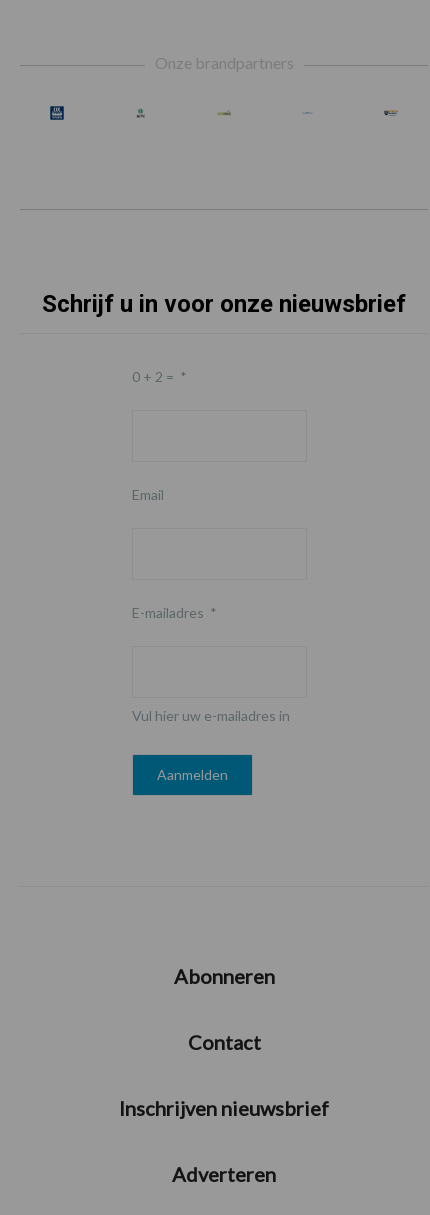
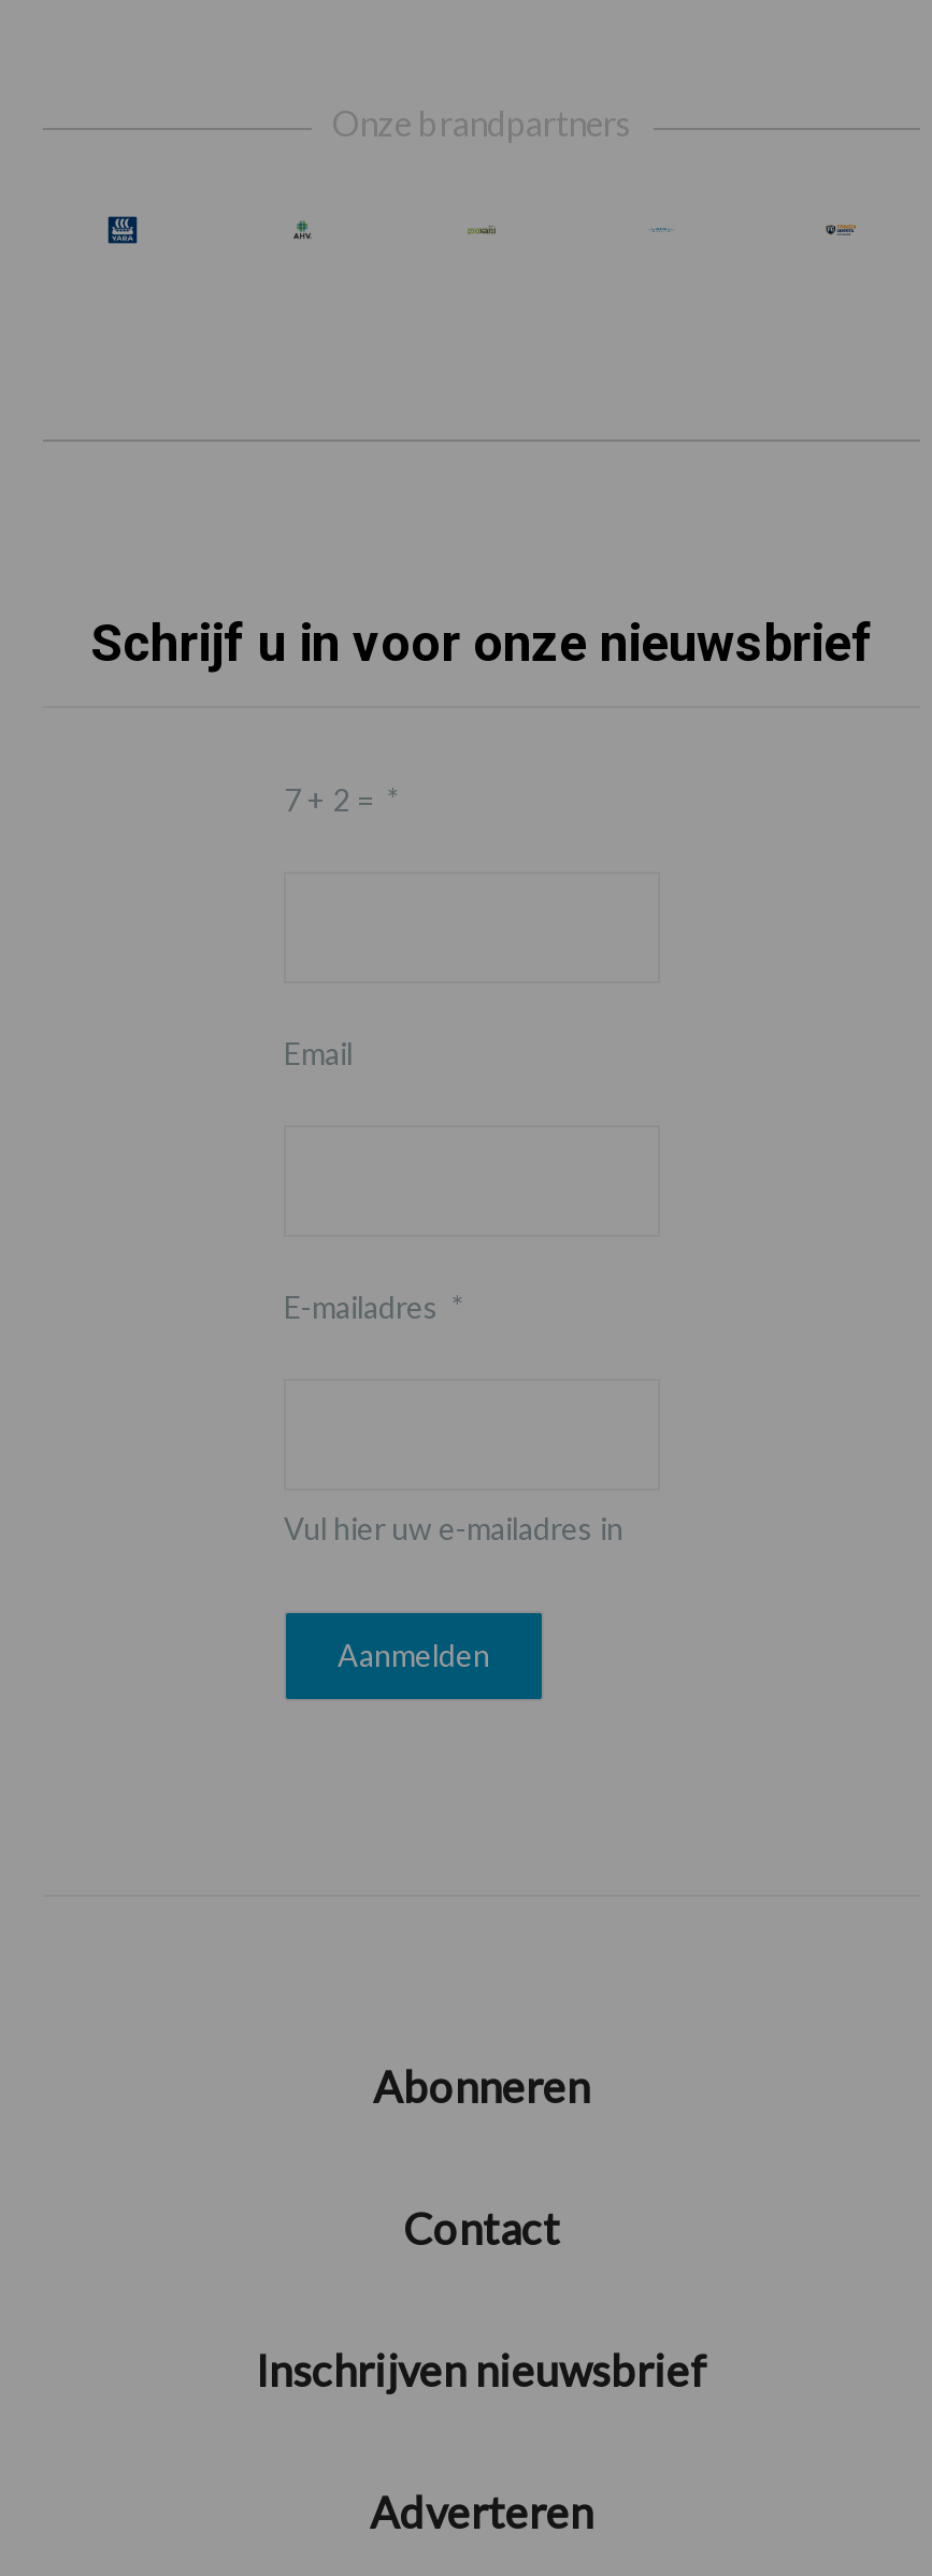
- 0 + 2 = *
+ 7 + 2 = *
